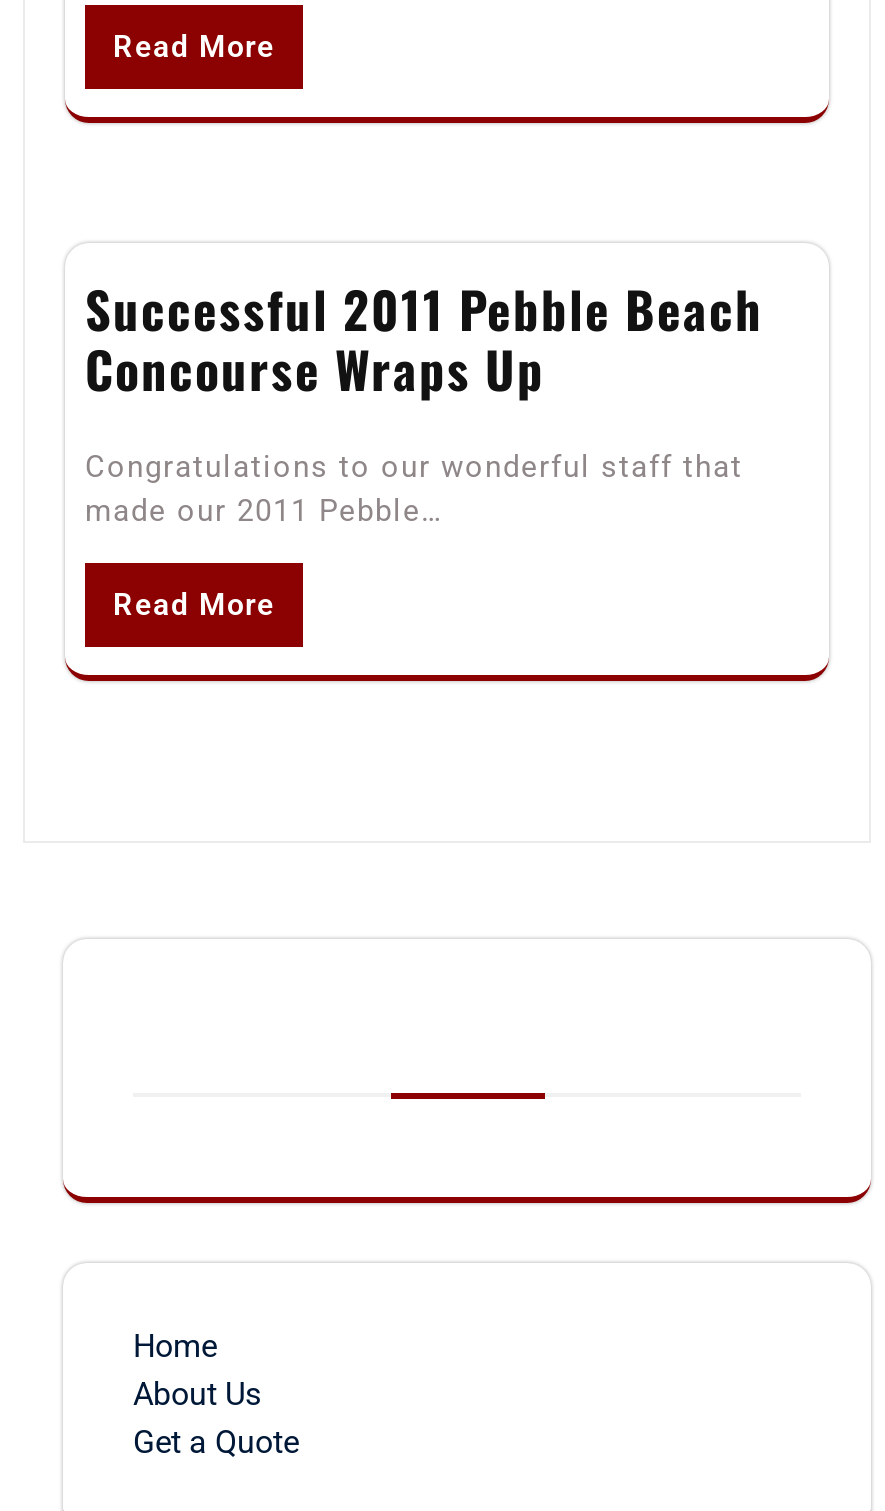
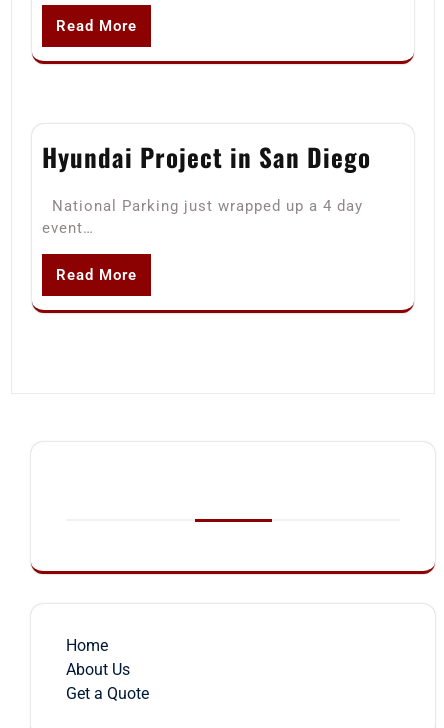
- Successful 2011 Pebble Beach
- Concourse Wraps Up
+ Hyundai Project in San Diego

- Congratulations to our wonderful staff that
- made our 2011 Pebble…
+ National Parking just wrapped up a 4 day
+ event…
